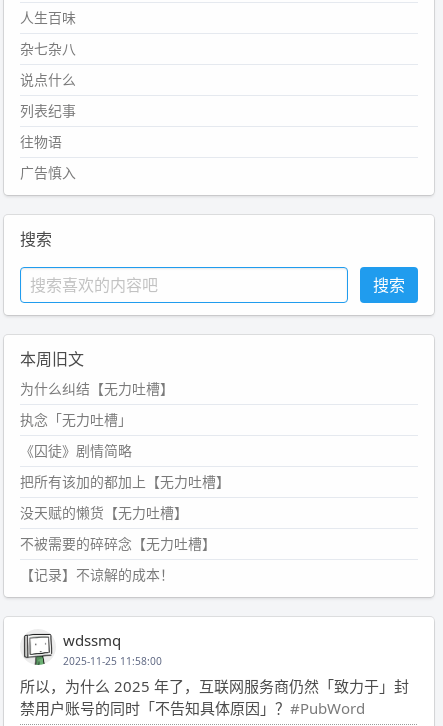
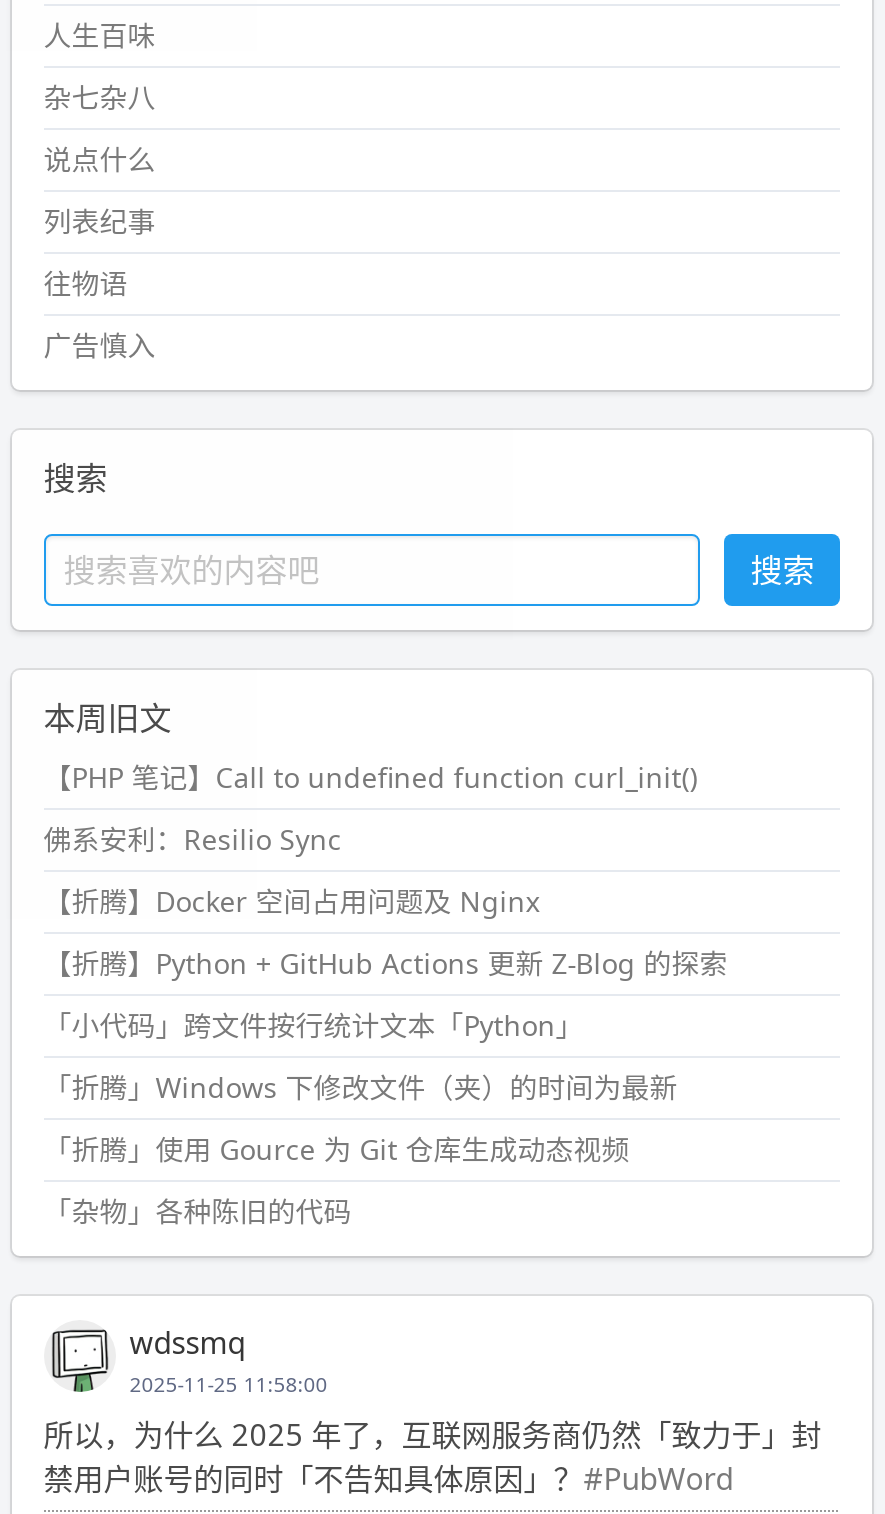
- 为什么纠结【无力吐槽】
- 执念「无力吐槽」
- 《囚徒》剧情简略
- 把所有该加的都加上【无力吐槽】
- 没天赋的懒货【无力吐槽】
- 不被需要的碎碎念【无力吐槽】
- 【记录】不谅解的成本！
+ 【PHP 笔记】Call to undefined function curl_init()
+ 佛系安利：Resilio Sync
+ 【折腾】Docker 空间占用问题及 Nginx
+ 【折腾】Python + GitHub Actions 更新 Z-Blog 的探索
+ 「小代码」跨文件按行统计文本「Python」
+ 「折腾」Windows 下修改文件（夹）的时间为最新
+ 「折腾」使用 Gource 为 Git 仓库生成动态视频
+ 「杂物」各种陈旧的代码
